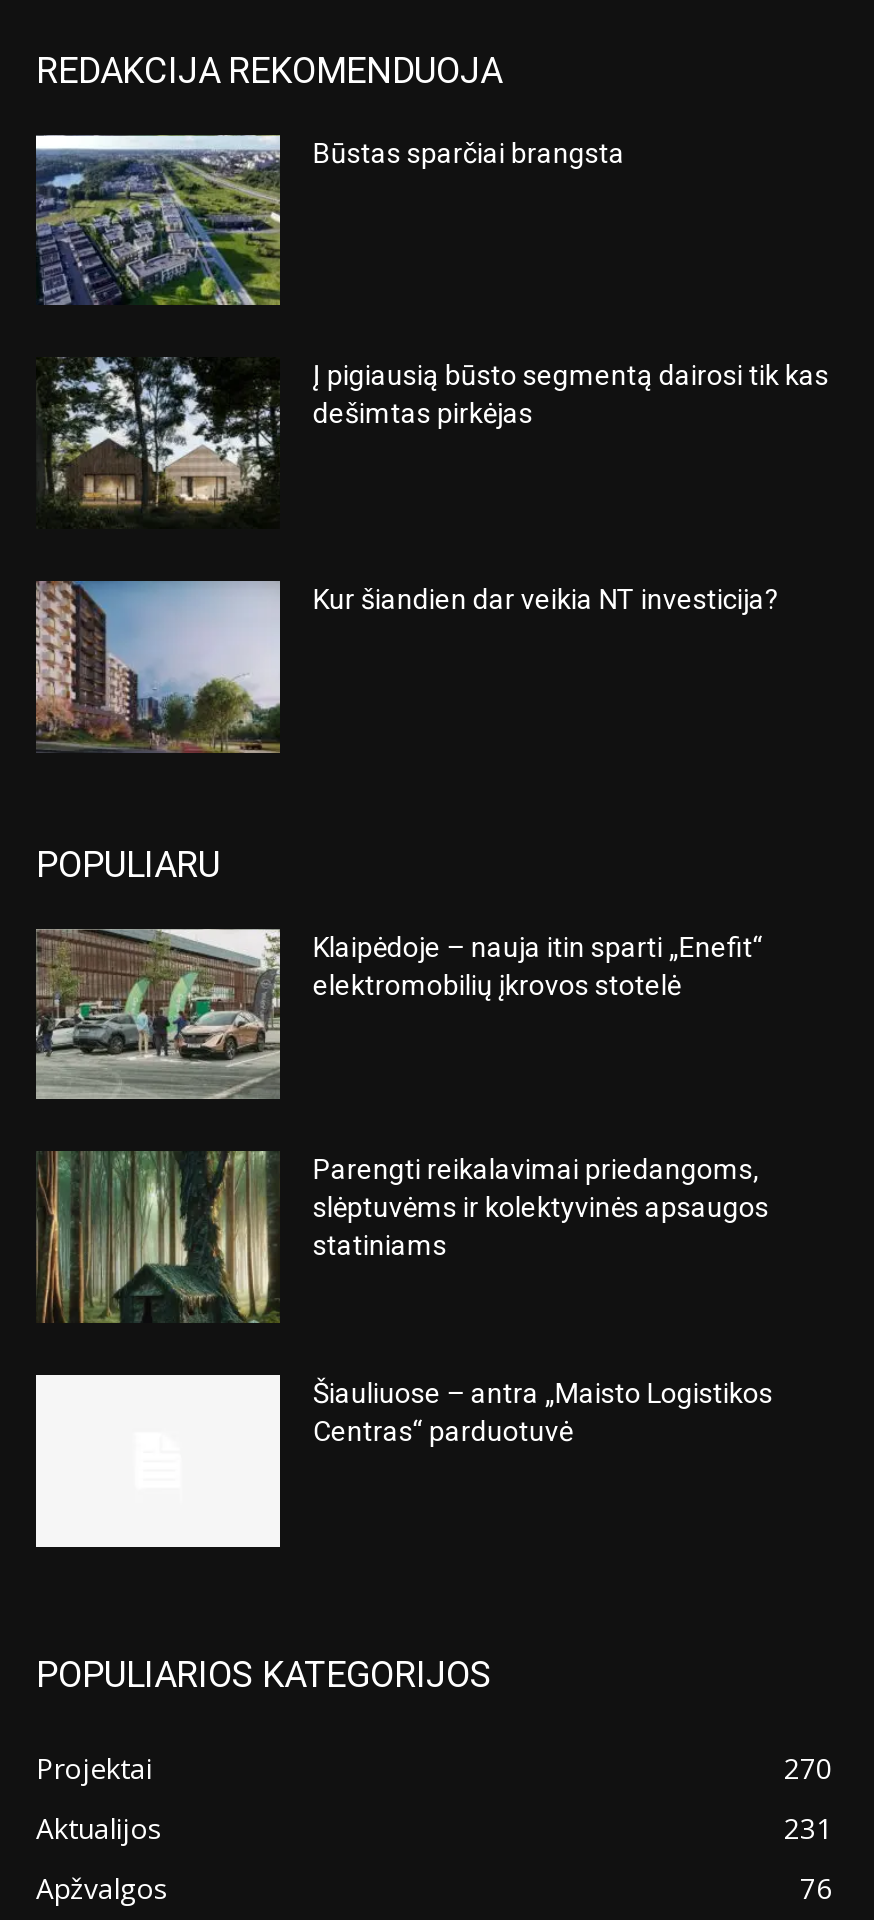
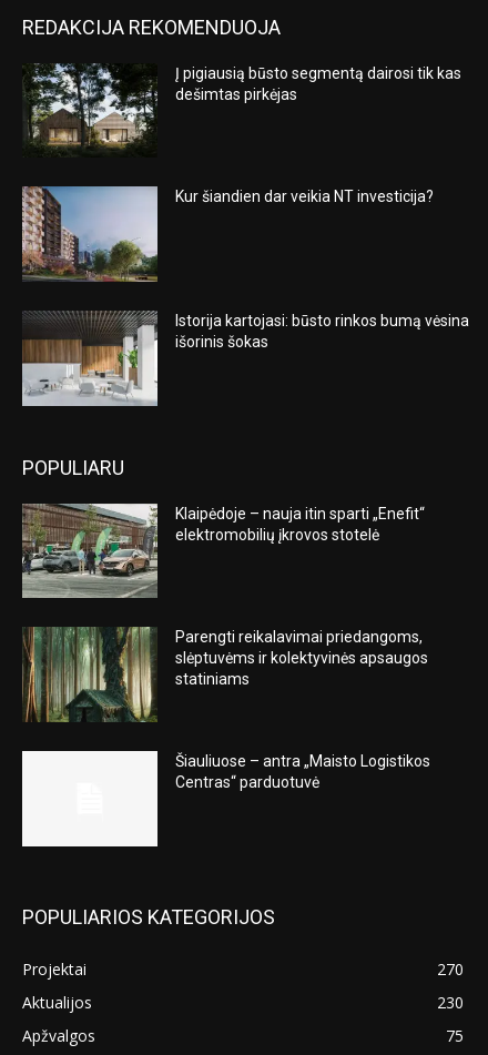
- [image]
- Būstas sparčiai brangsta

moved up: [image] | Į pigiausią būsto segmentą dairosi tik kas | dešimtas pirkėjas | Kur šiandien dar veikia NT investicija?

moved up: [image]

+ [image]
+ Istorija kartojasi: būsto rinkos bumą vėsina
+ išorinis šokas

- 231
+ 230

- 76
+ 75
